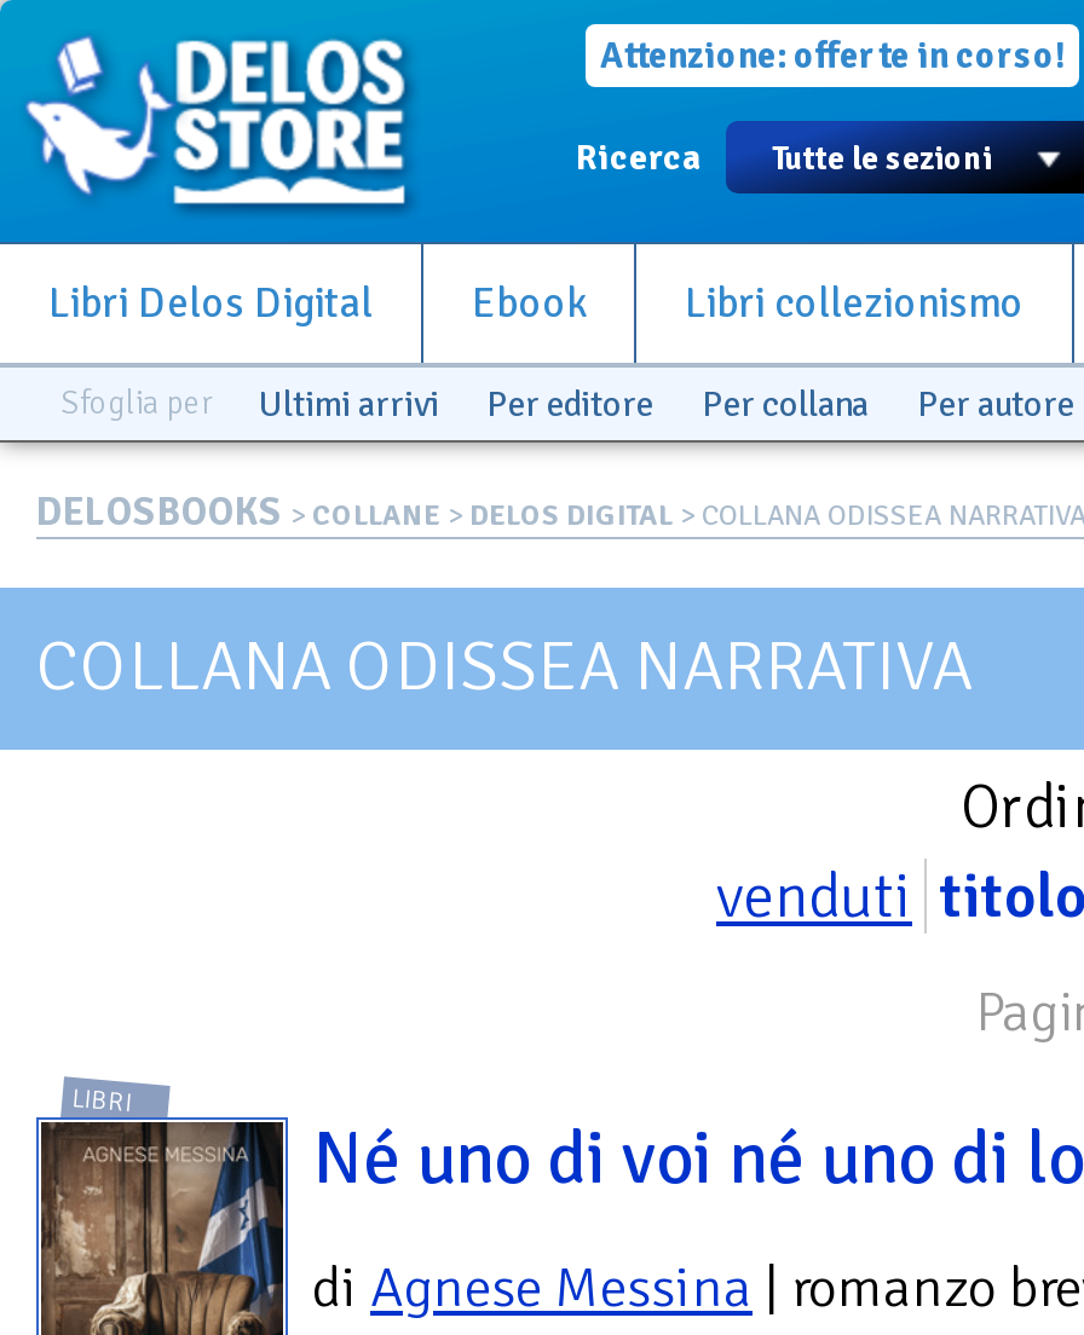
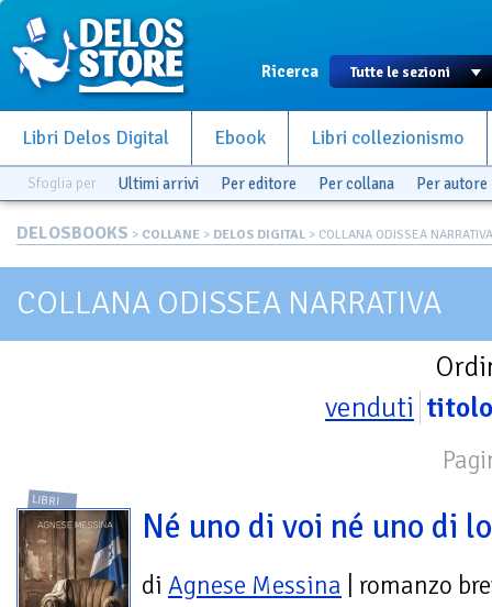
- Attenzione: offerte in corso!
